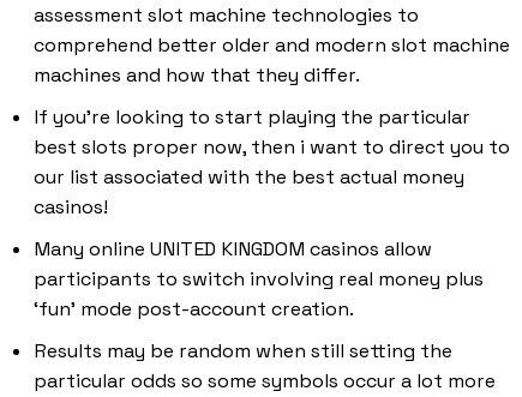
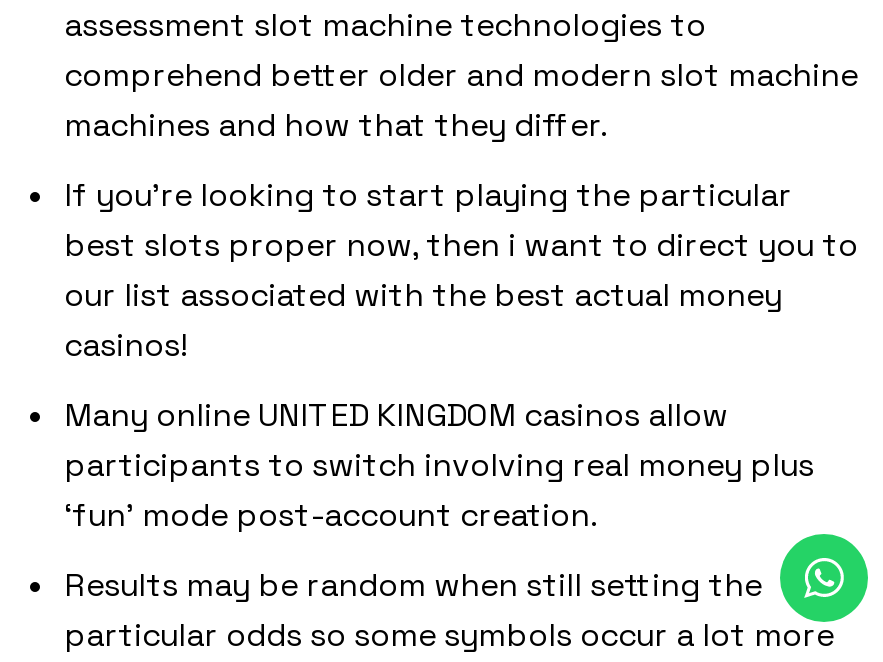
+ [image]
